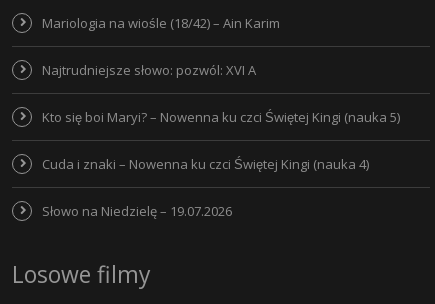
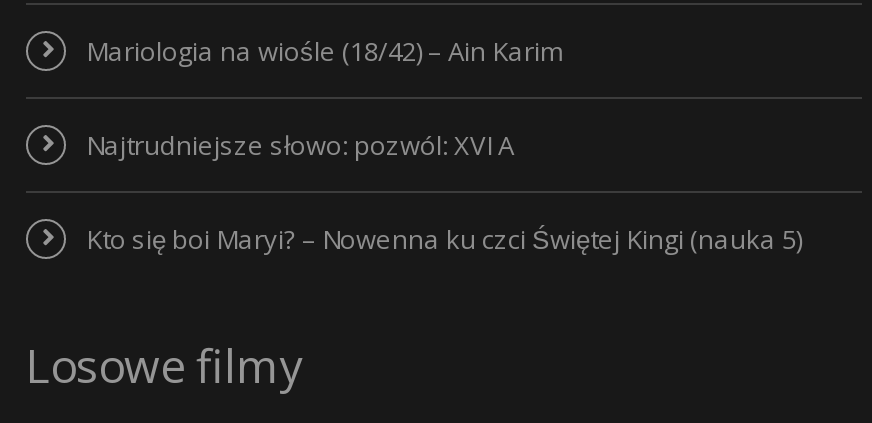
- Cuda i znaki – Nowenna ku czci Świętej Kingi (nauka 4)
- Słowo na Niedzielę – 19.07.2026
